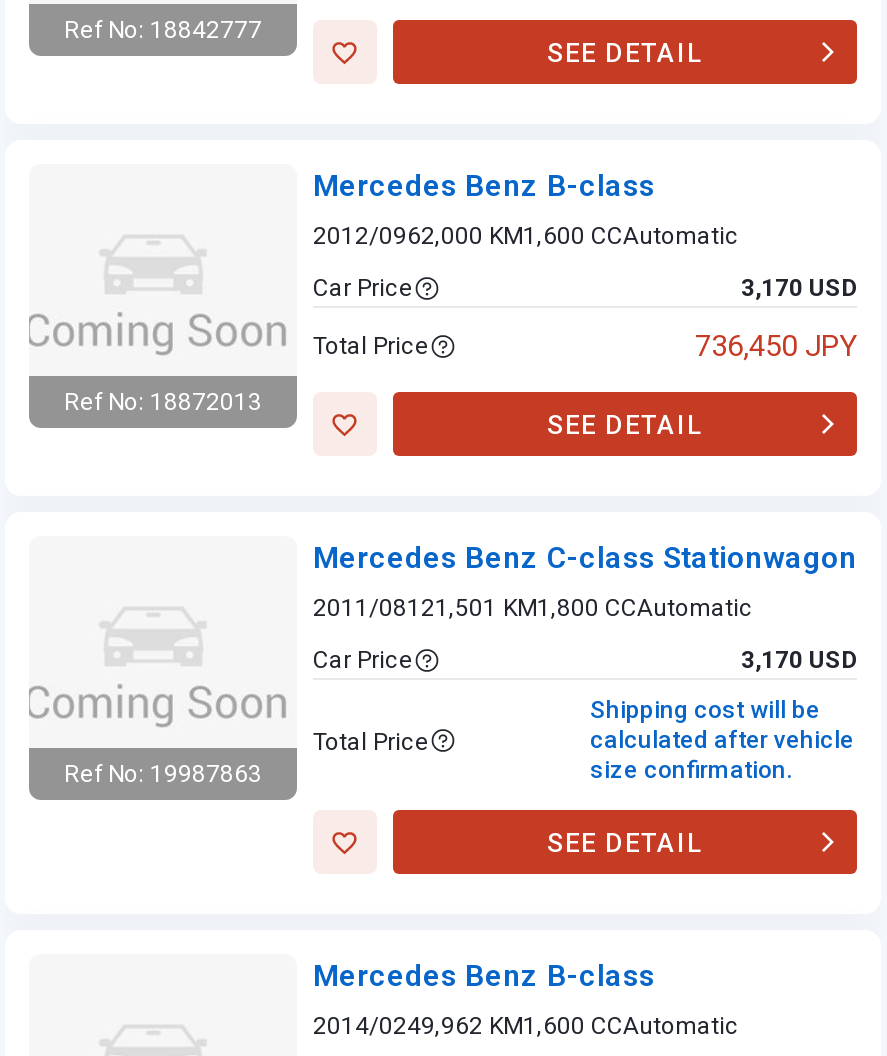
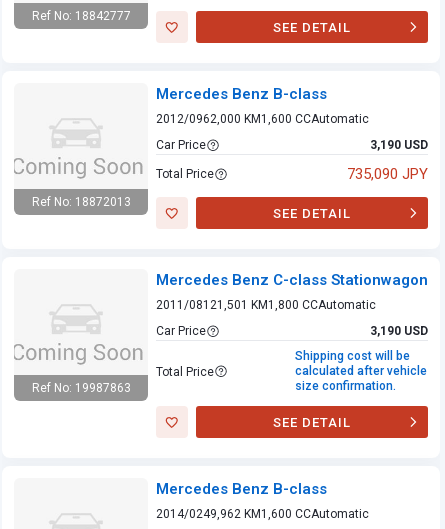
- 3,170 USD
+ 3,190 USD

- 736,450 JPY
+ 735,090 JPY

- 3,170 USD
+ 3,190 USD
